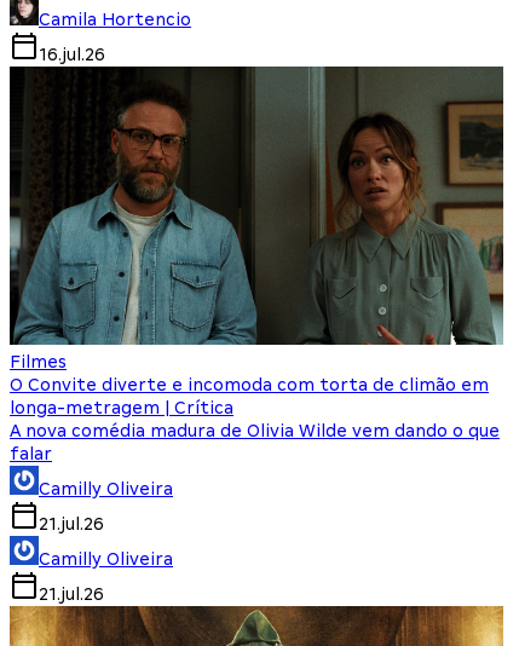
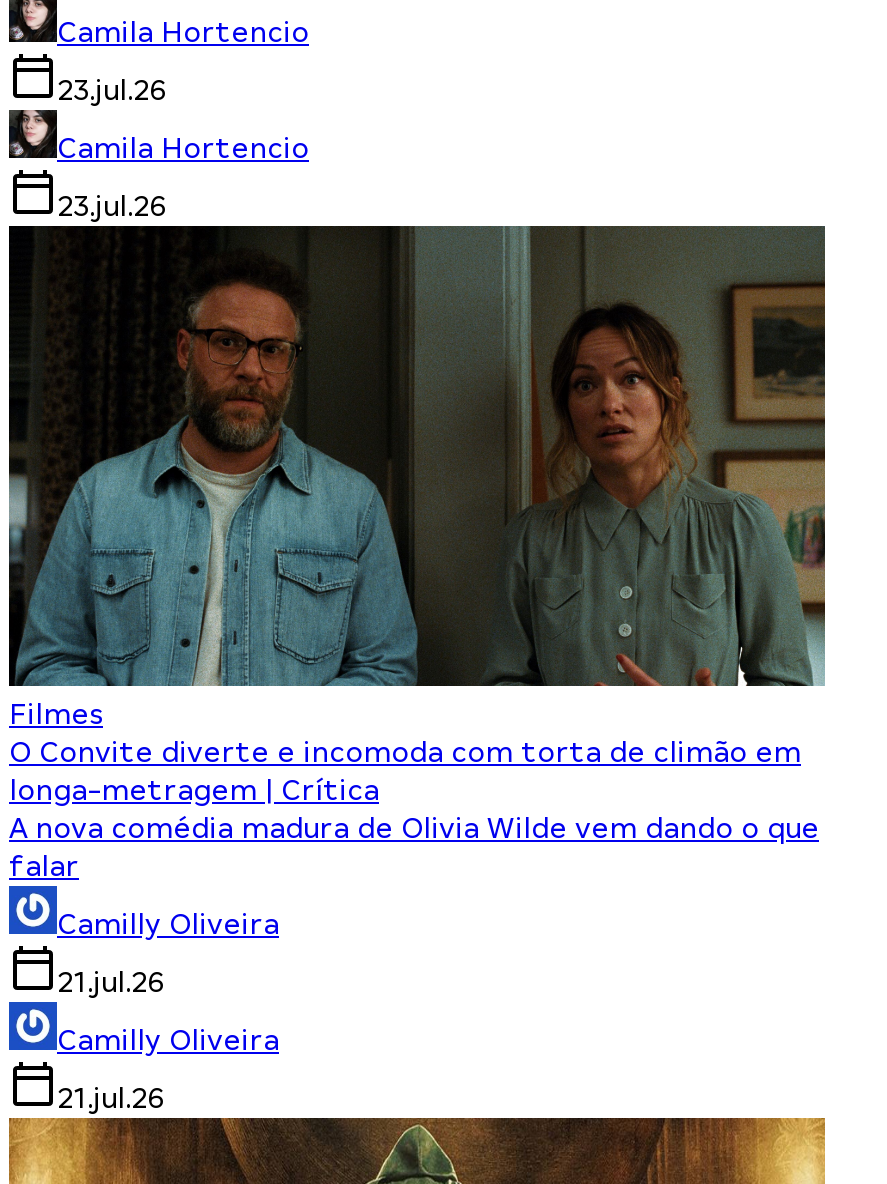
- 16.jul.26
+ 23.jul.26
+ Camila Hortencio
+ 23.jul.26
